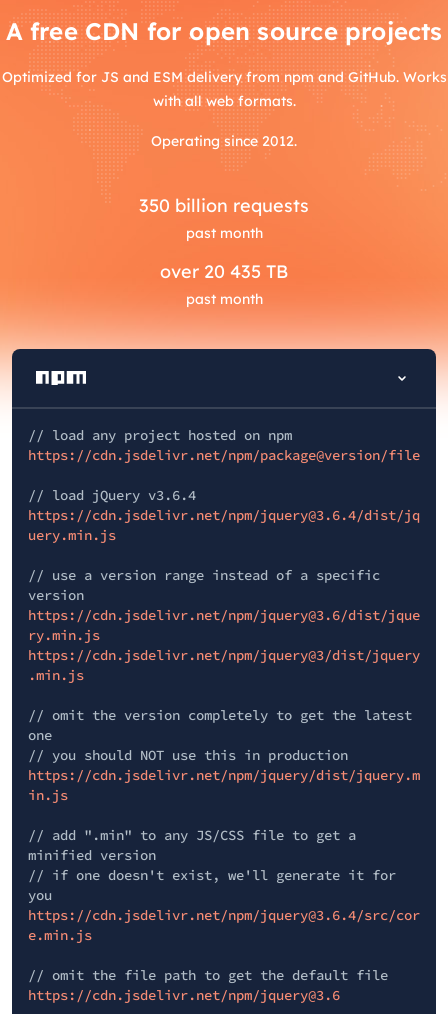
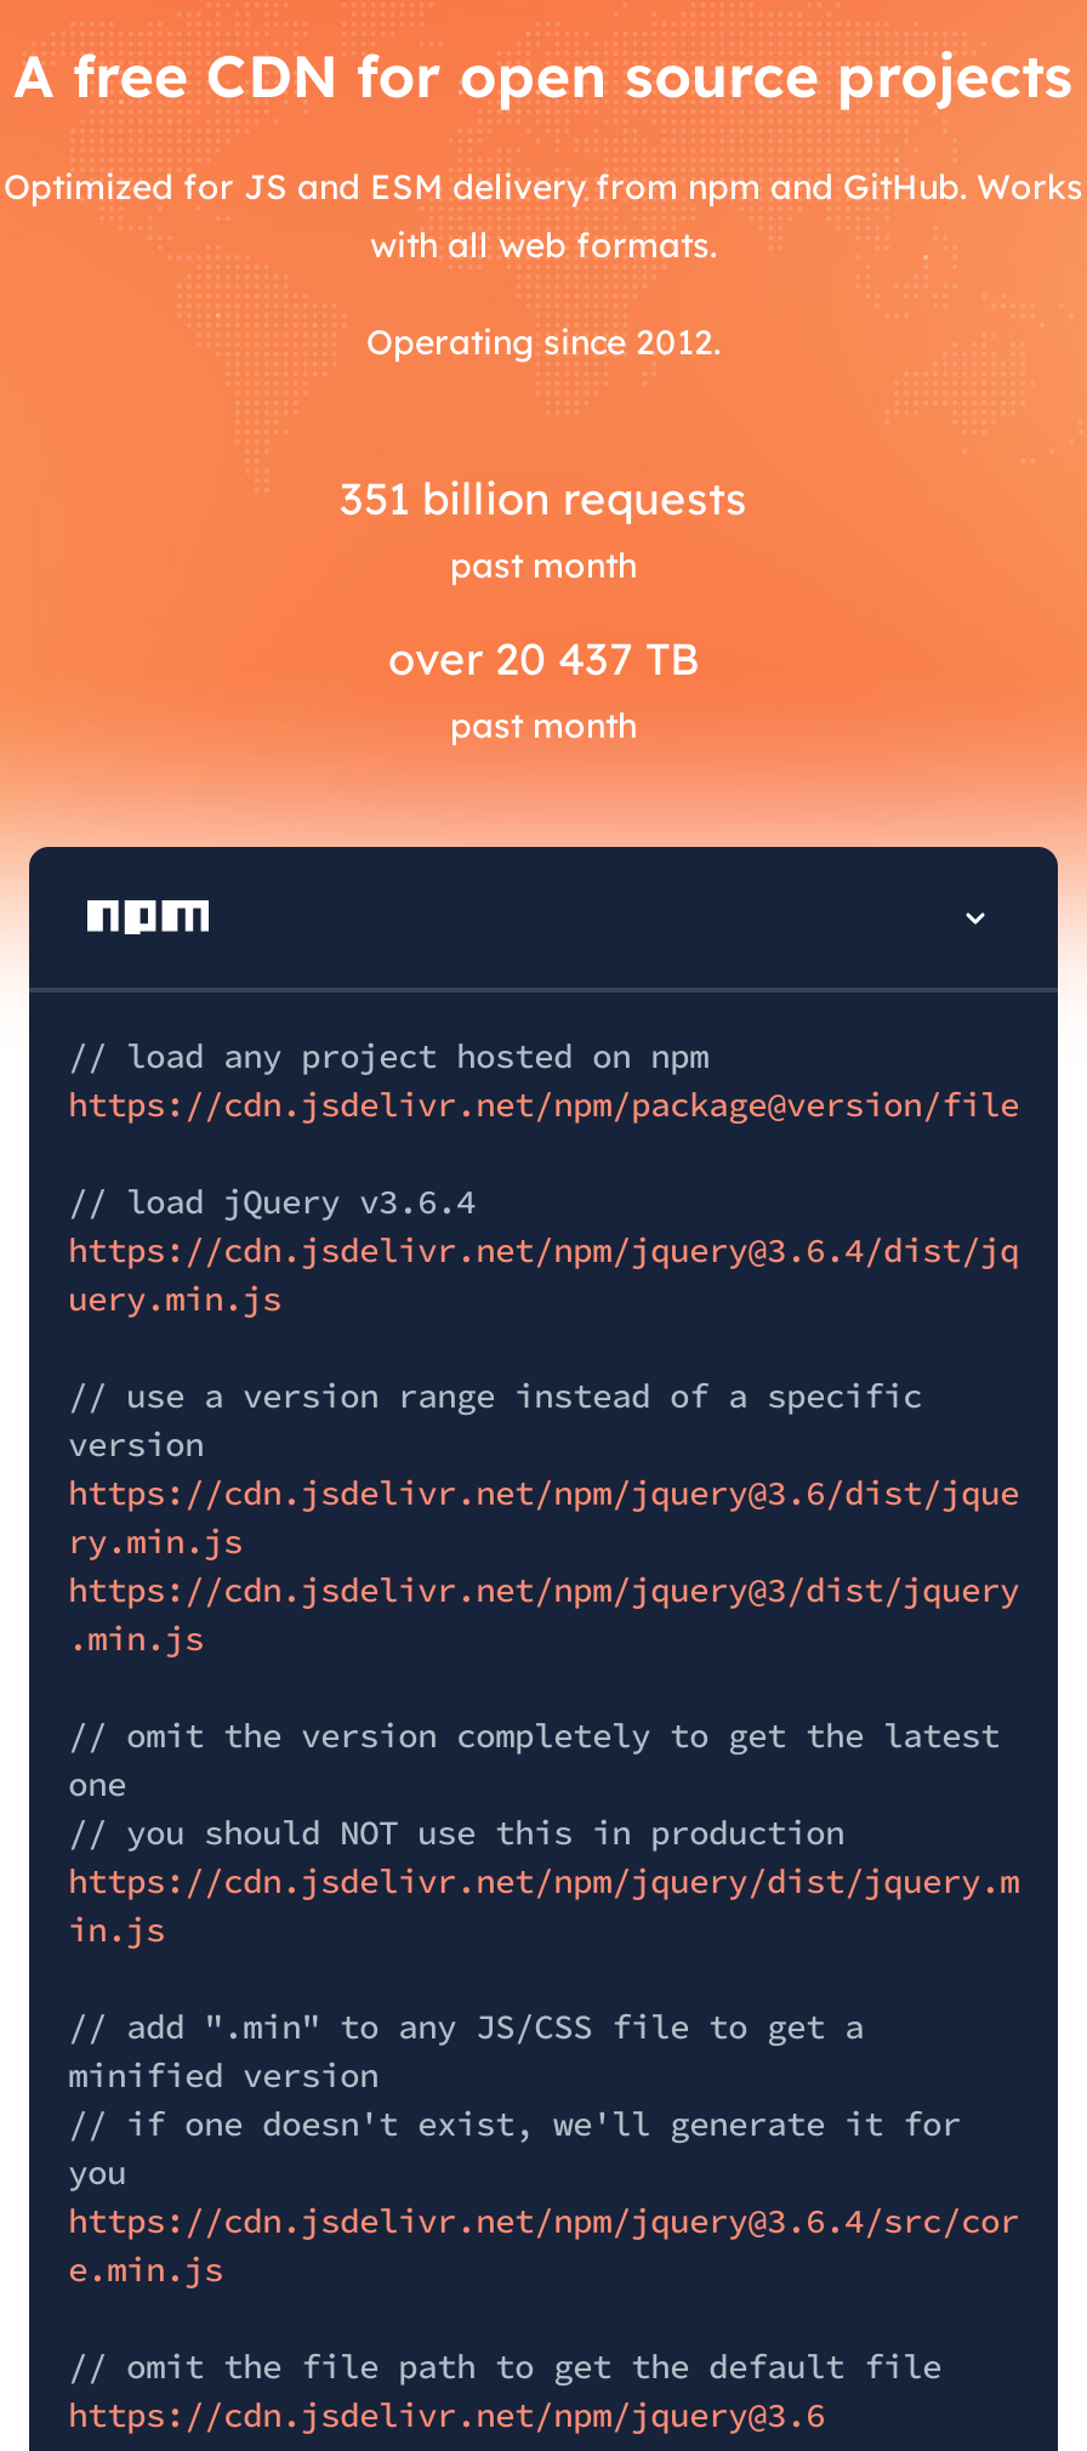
- 350 billion requests
+ 351 billion requests

- over 20 435 TB
+ over 20 437 TB
